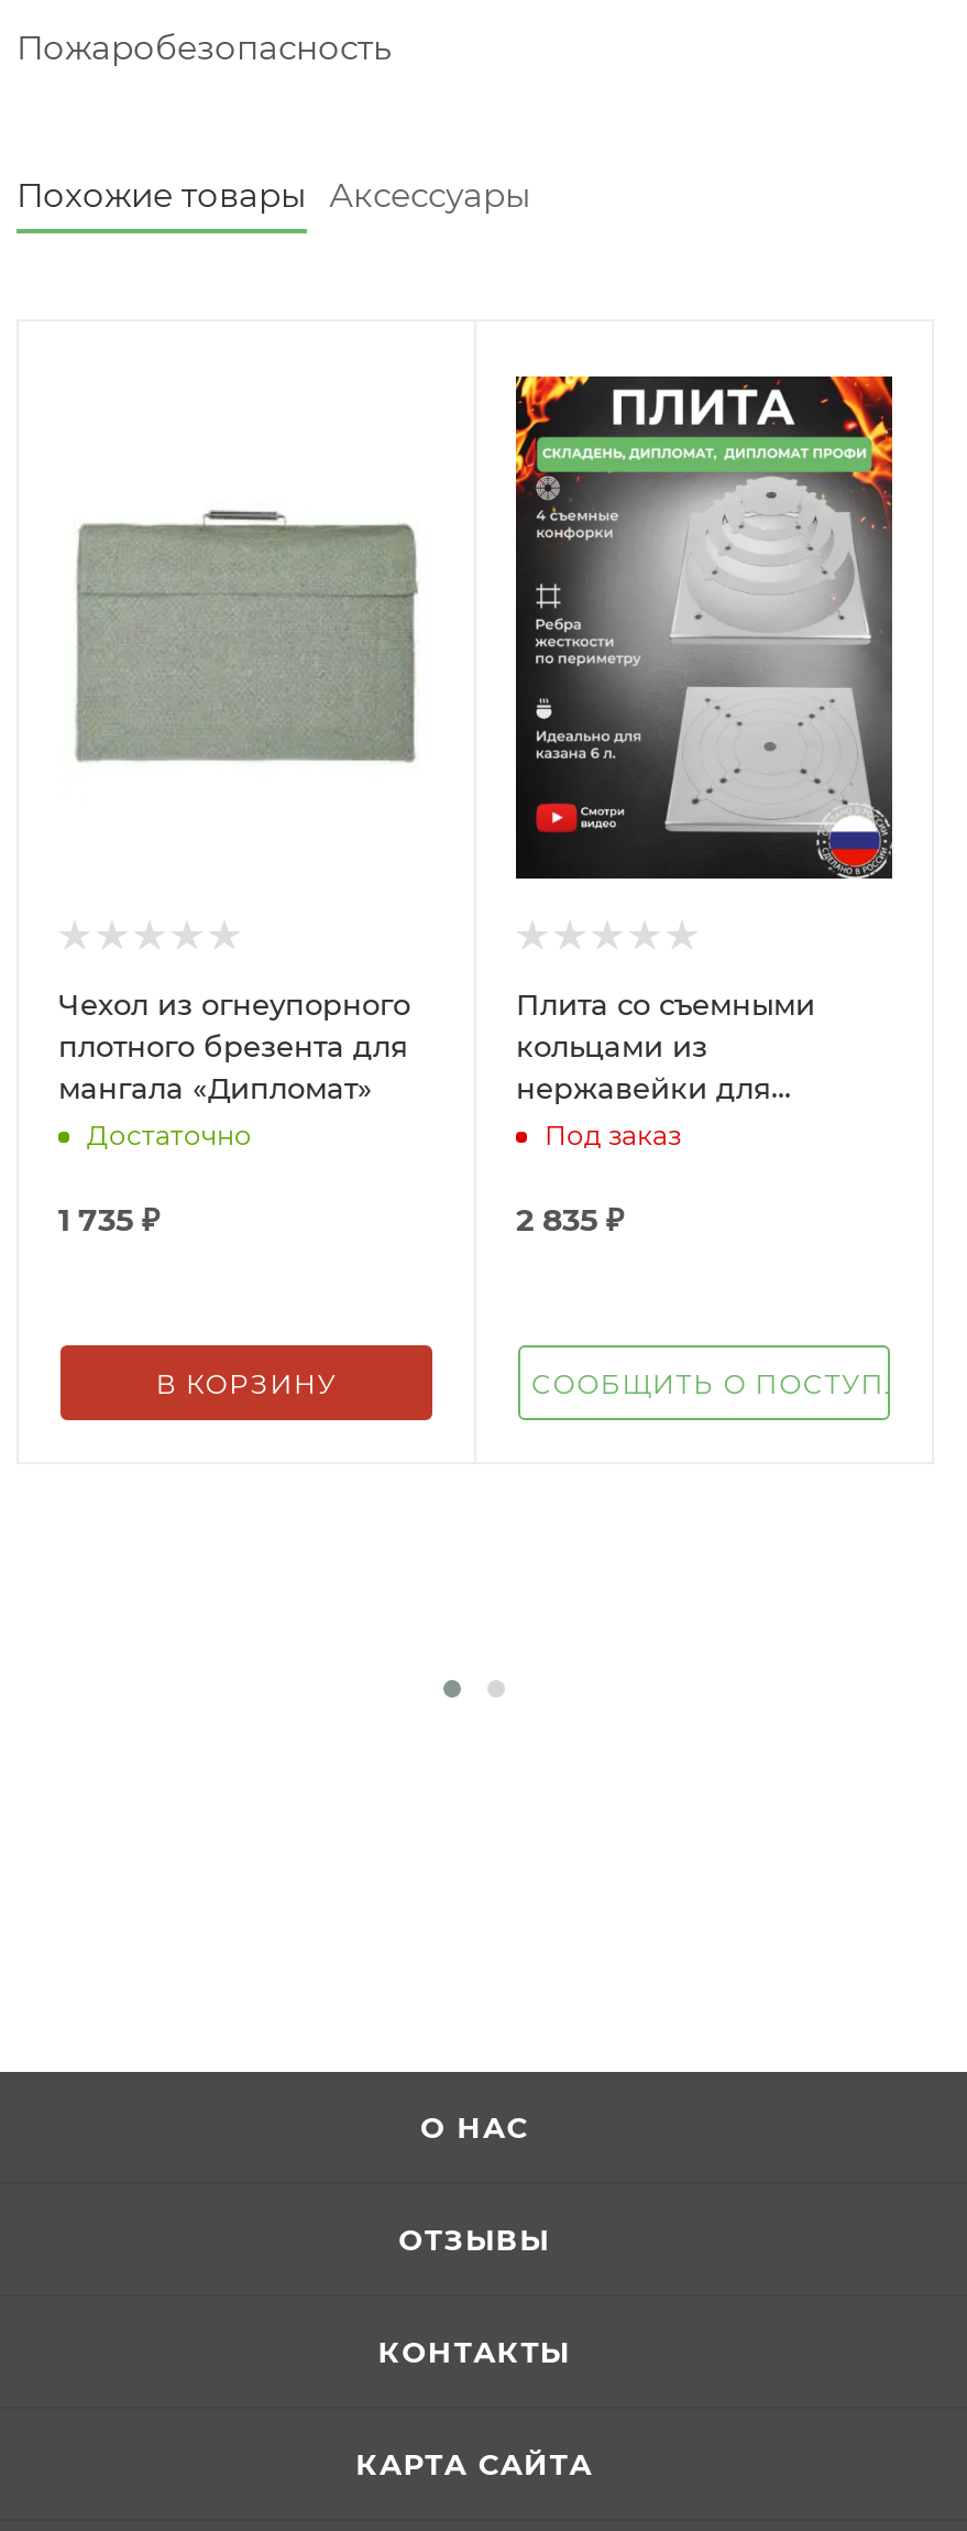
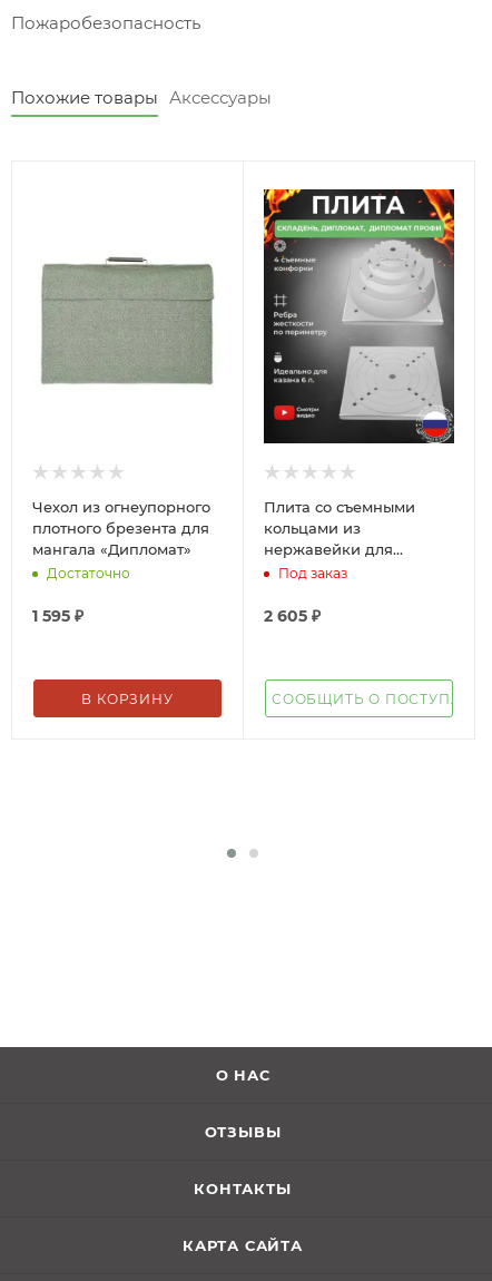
- 1 735 ₽
+ 1 595 ₽

- 2 835 ₽
+ 2 605 ₽
